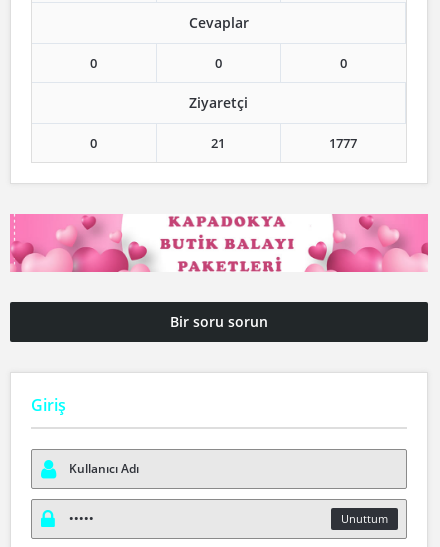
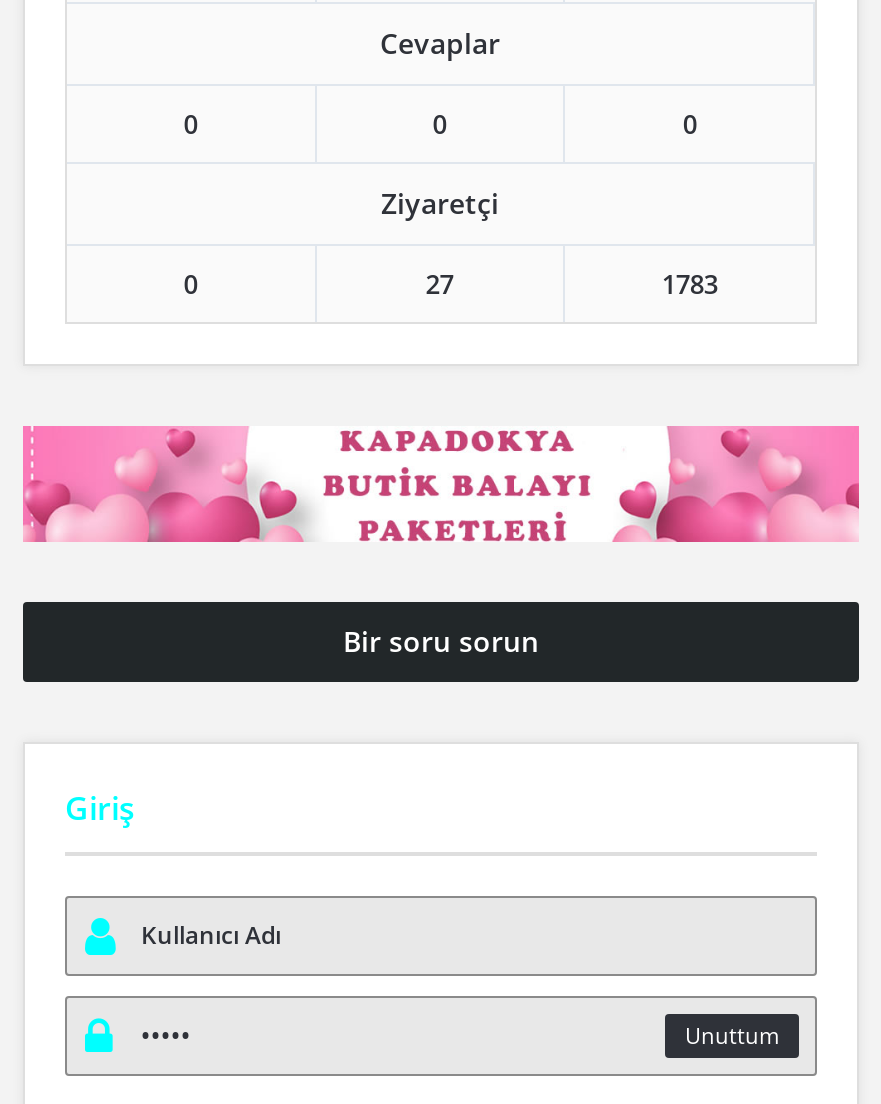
- 21
+ 27

- 1777
+ 1783
